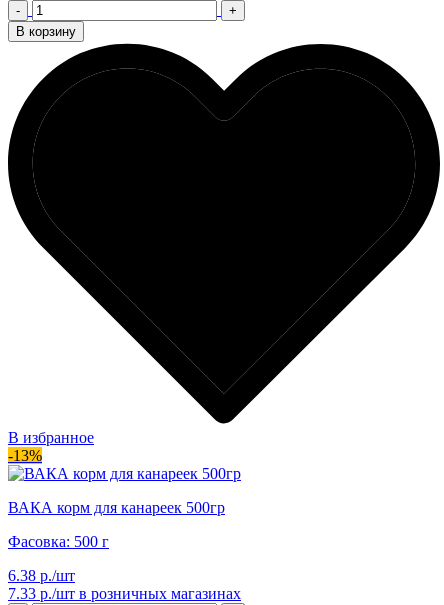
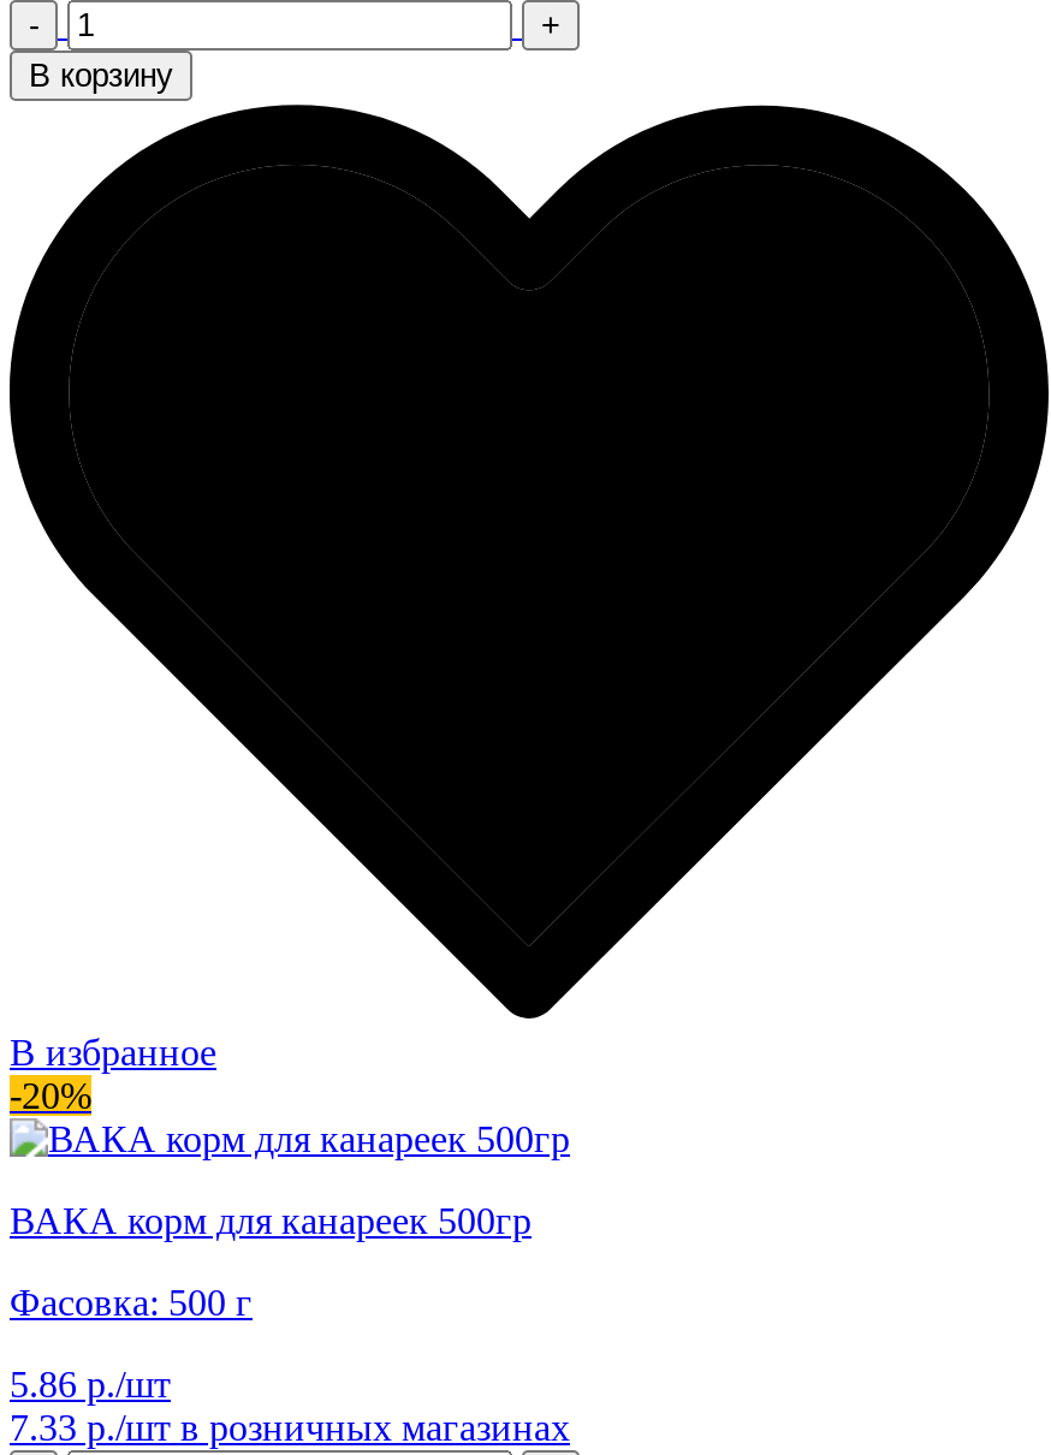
- -13%
+ -20%

- 6.38 р./шт
+ 5.86 р./шт
